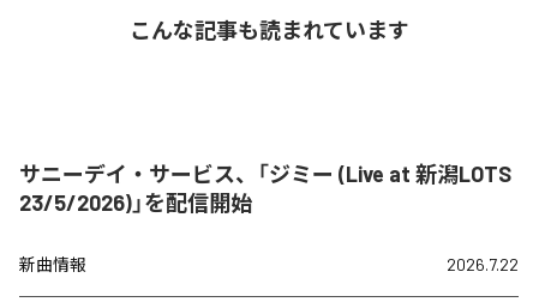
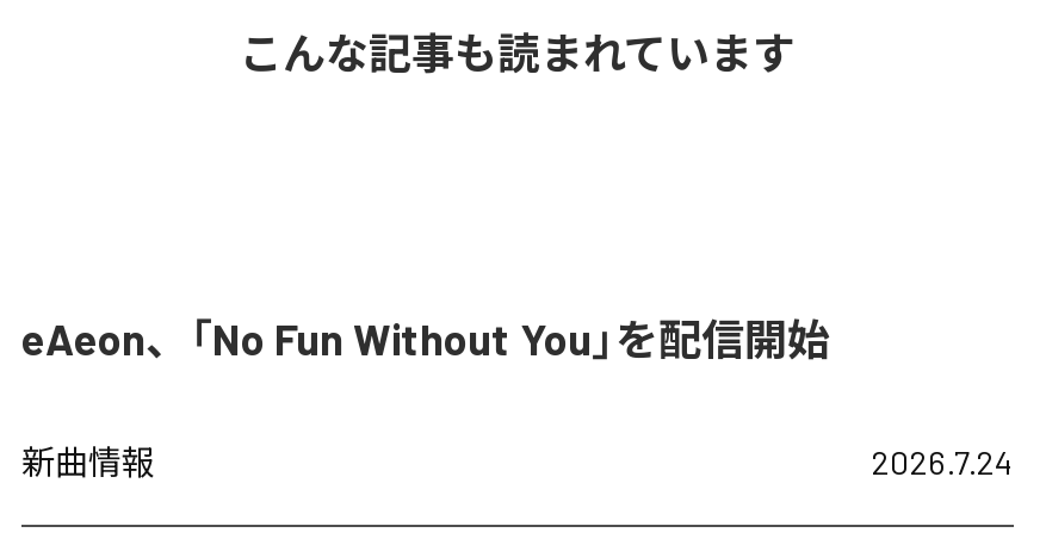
- サニーデイ・サービス、「ジミー (Live at 新潟LOTS
- 23/5/2026)」を配信開始
+ eAeon、「No Fun Without You」を配信開始

- 2026.7.22
+ 2026.7.24
